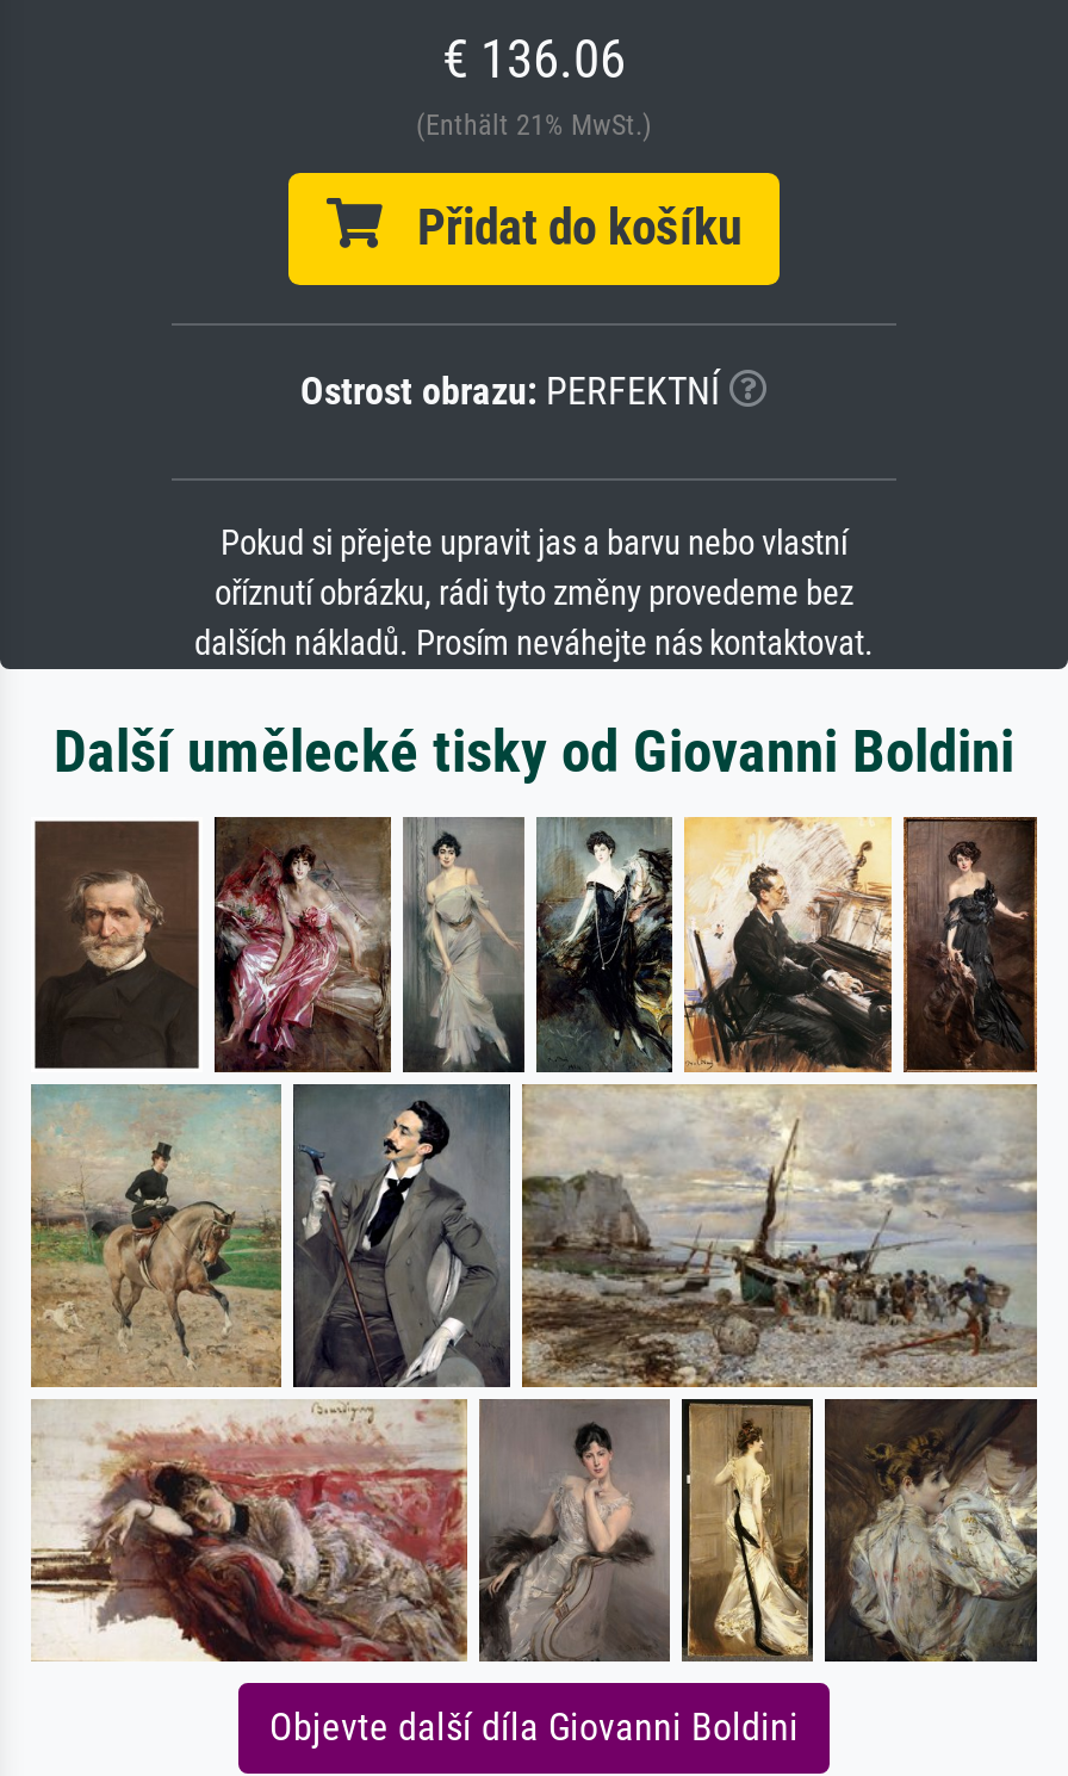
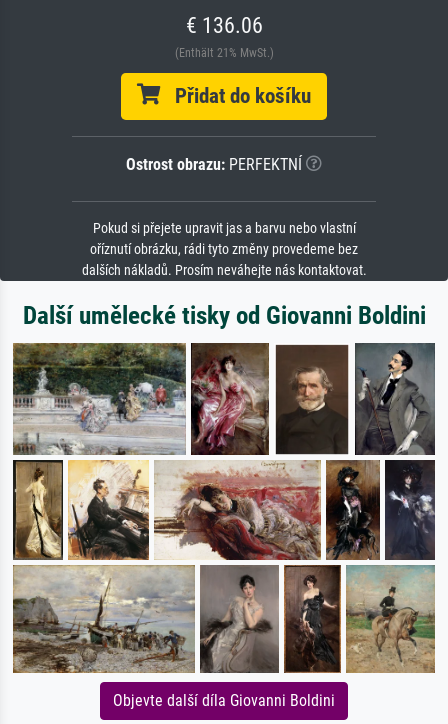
- [image]
+ [image]
